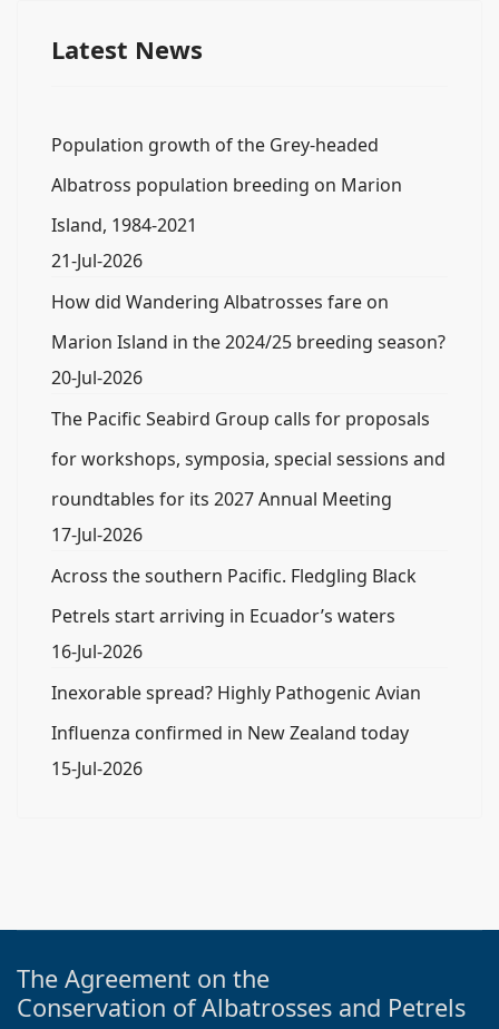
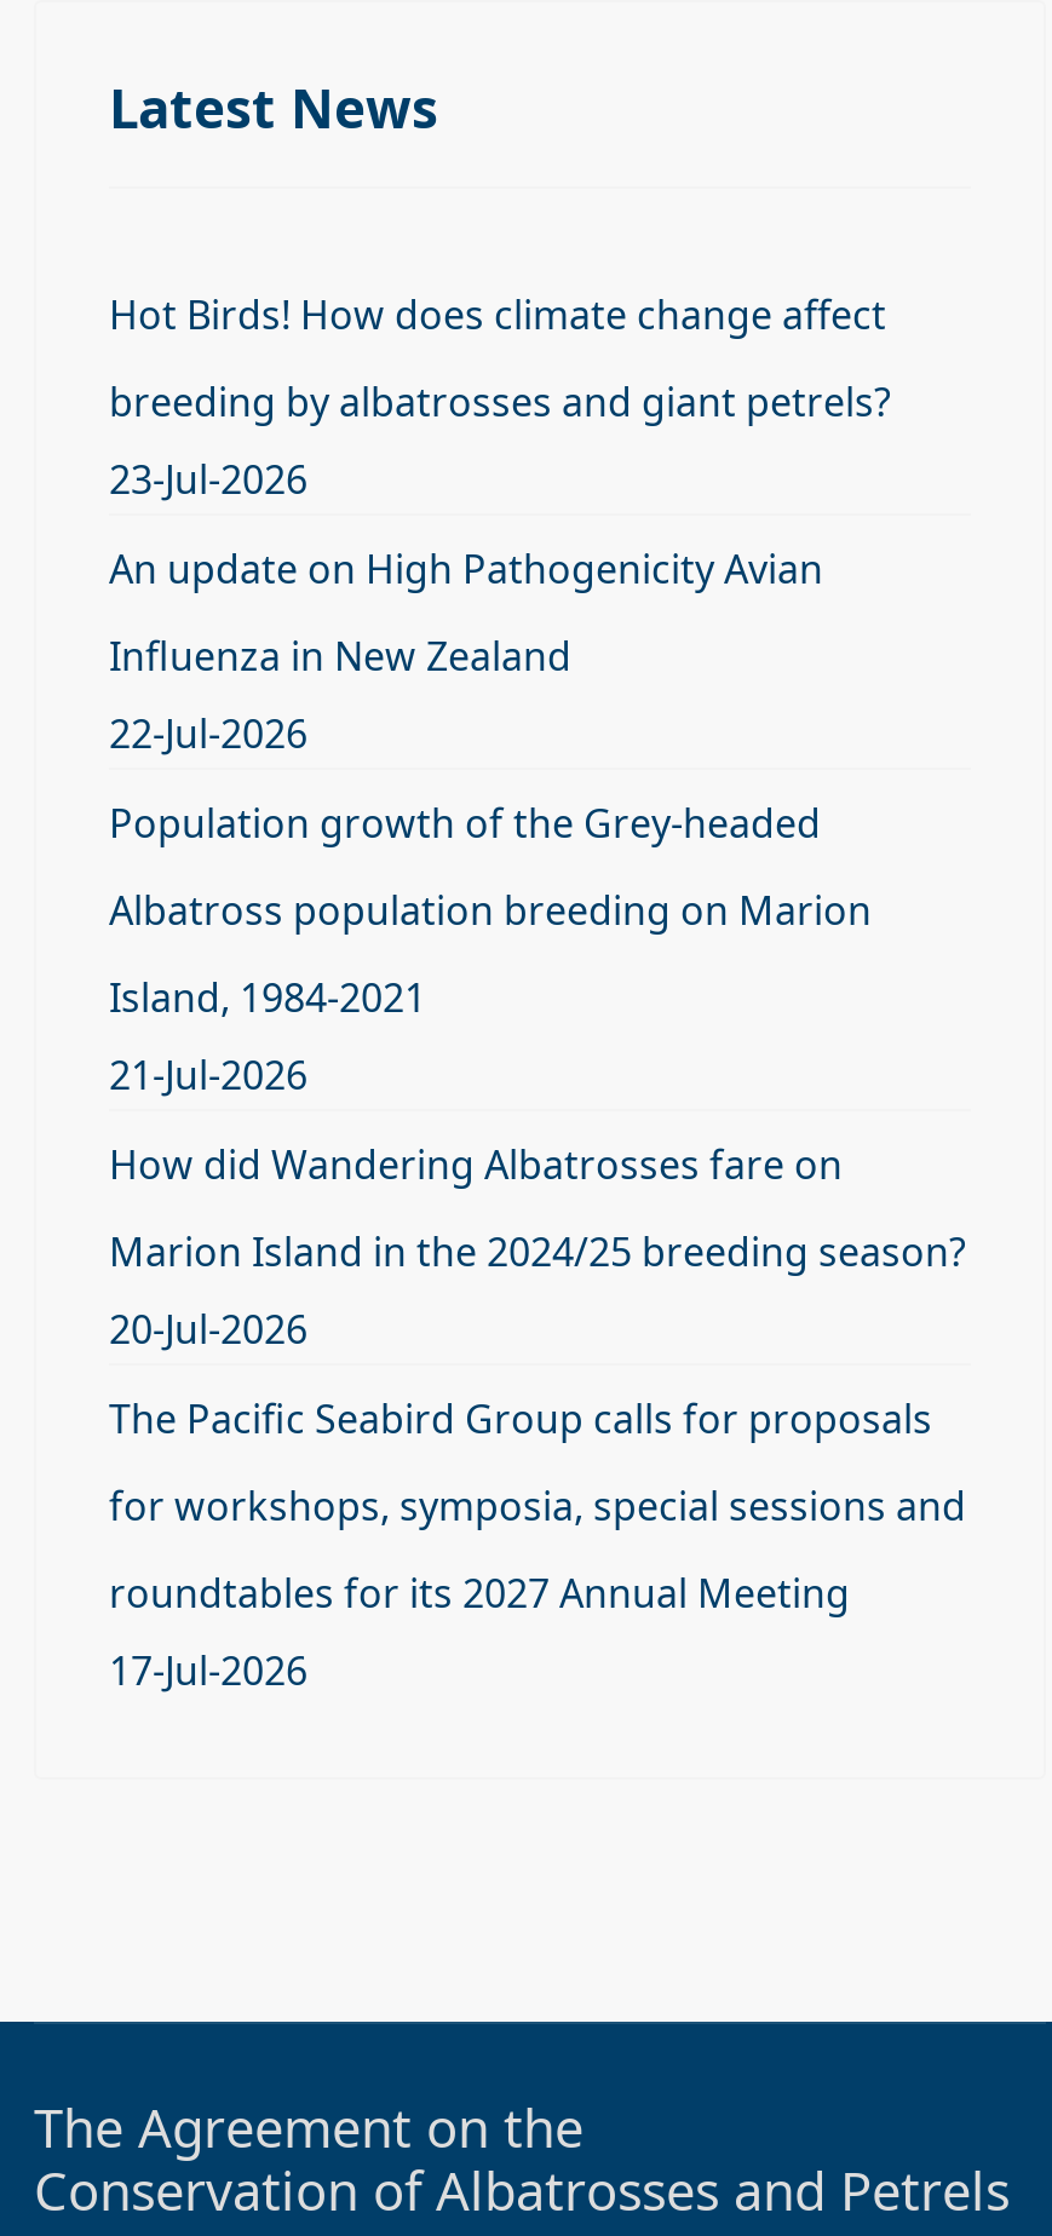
+ Hot Birds! How does climate change affect
+ breeding by albatrosses and giant petrels?
+ 23-Jul-2026
+ An update on High Pathogenicity Avian
+ Influenza in New Zealand
+ 22-Jul-2026

moved down: Population growth of the Grey-headed | Albatross population breeding on Marion | Island, 1984-2021 | ... | roundtables for its 2027 Annual Meeting | 17-Jul-2026

- Across the southern Pacific. Fledgling Black
- Petrels start arriving in Ecuador’s waters
- 16-Jul-2026
- Inexorable spread? Highly Pathogenic Avian
- Influenza confirmed in New Zealand today
- 15-Jul-2026
